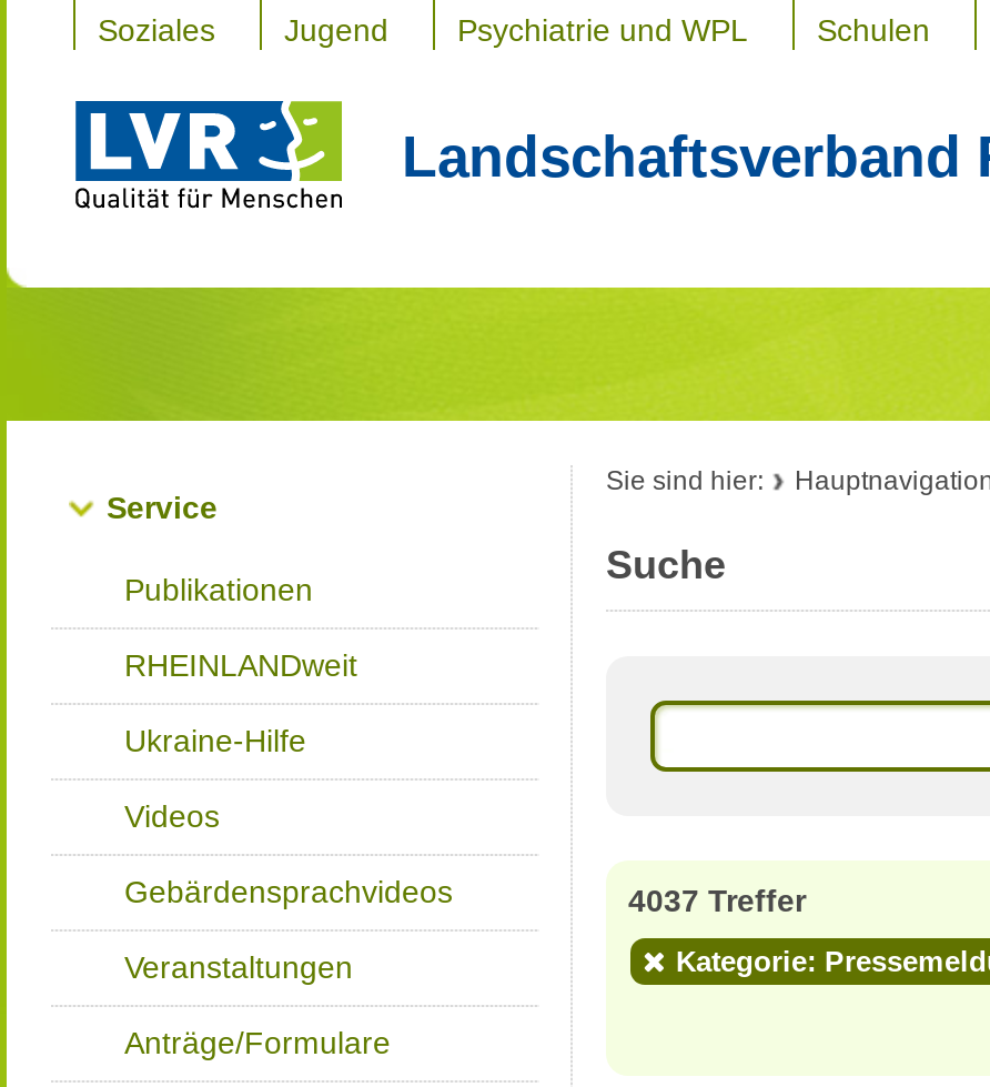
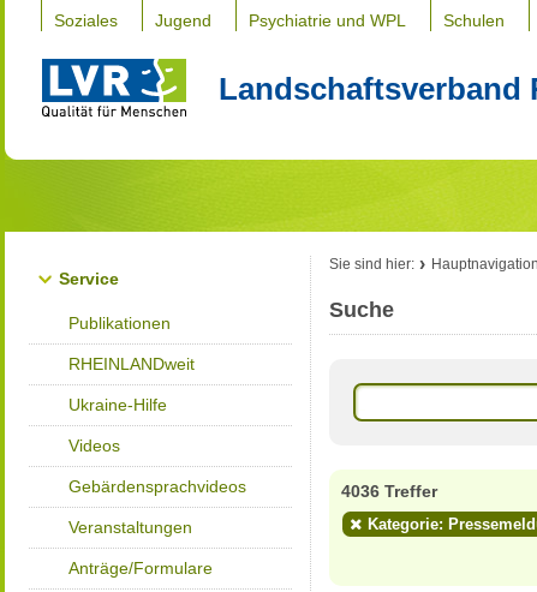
- 4037 Treffer
+ 4036 Treffer
